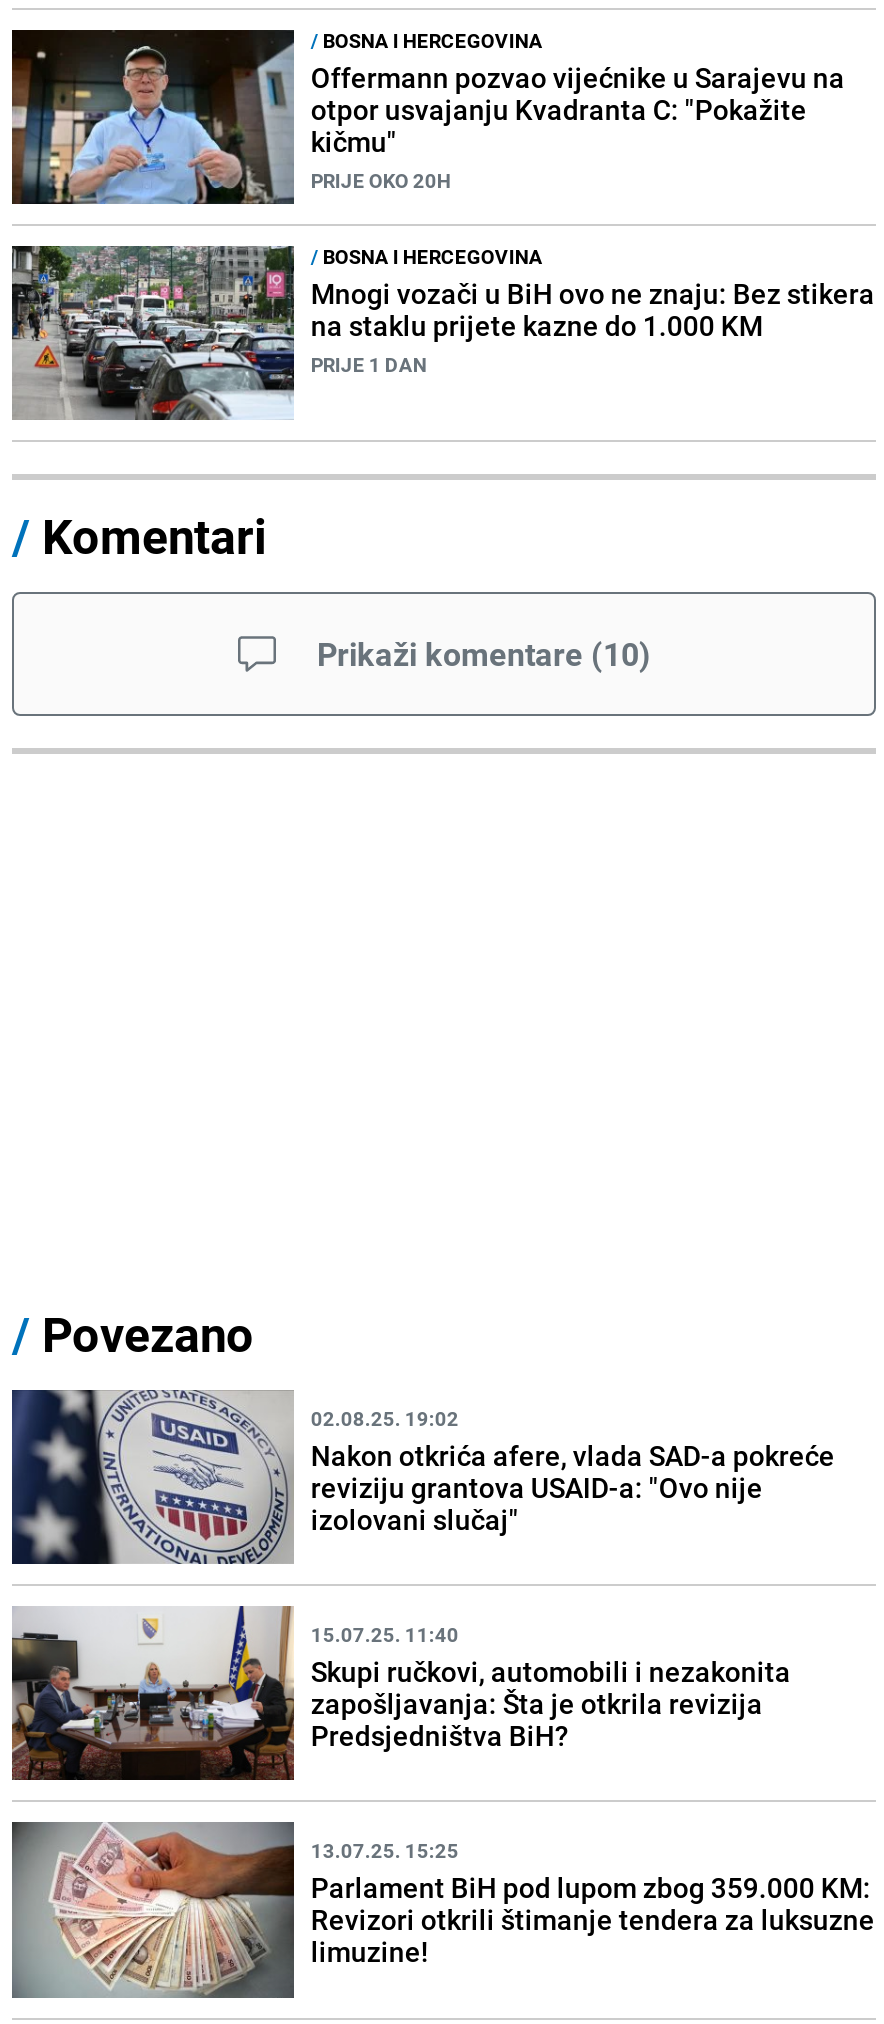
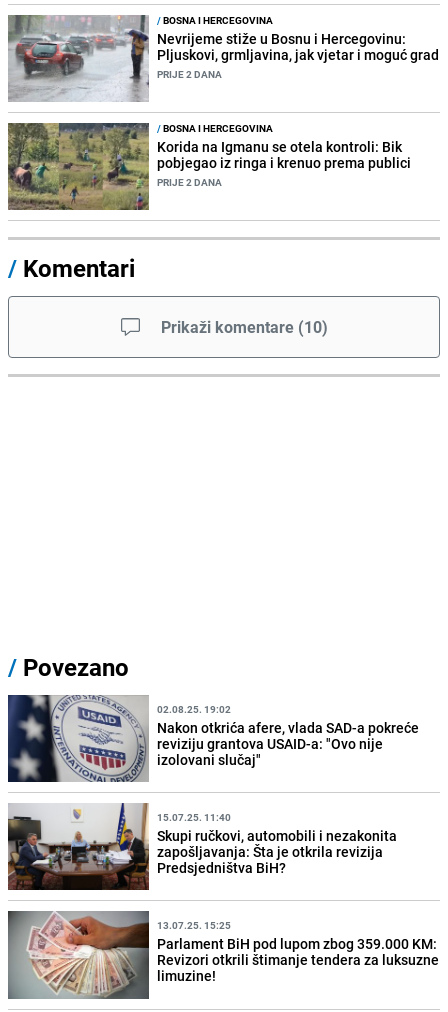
- [image]
- Offermann pozvao vijećnike u Sarajevu na
- otpor usvajanju Kvadranta C: "Pokažite
- kičmu"
- PRIJE OKO 20H
+ [image]
+ Nevrijeme stiže u Bosnu i Hercegovinu:
+ Pljuskovi, grmljavina, jak vjetar i moguć grad
+ PRIJE 2 DANA

- [image]
- Mnogi vozači u BiH ovo ne znaju: Bez stikera
- na staklu prijete kazne do 1.000 KM
- PRIJE 1 DAN
+ [image]
+ Korida na Igmanu se otela kontroli: Bik
+ pobjegao iz ringa i krenuo prema publici
+ PRIJE 2 DANA
